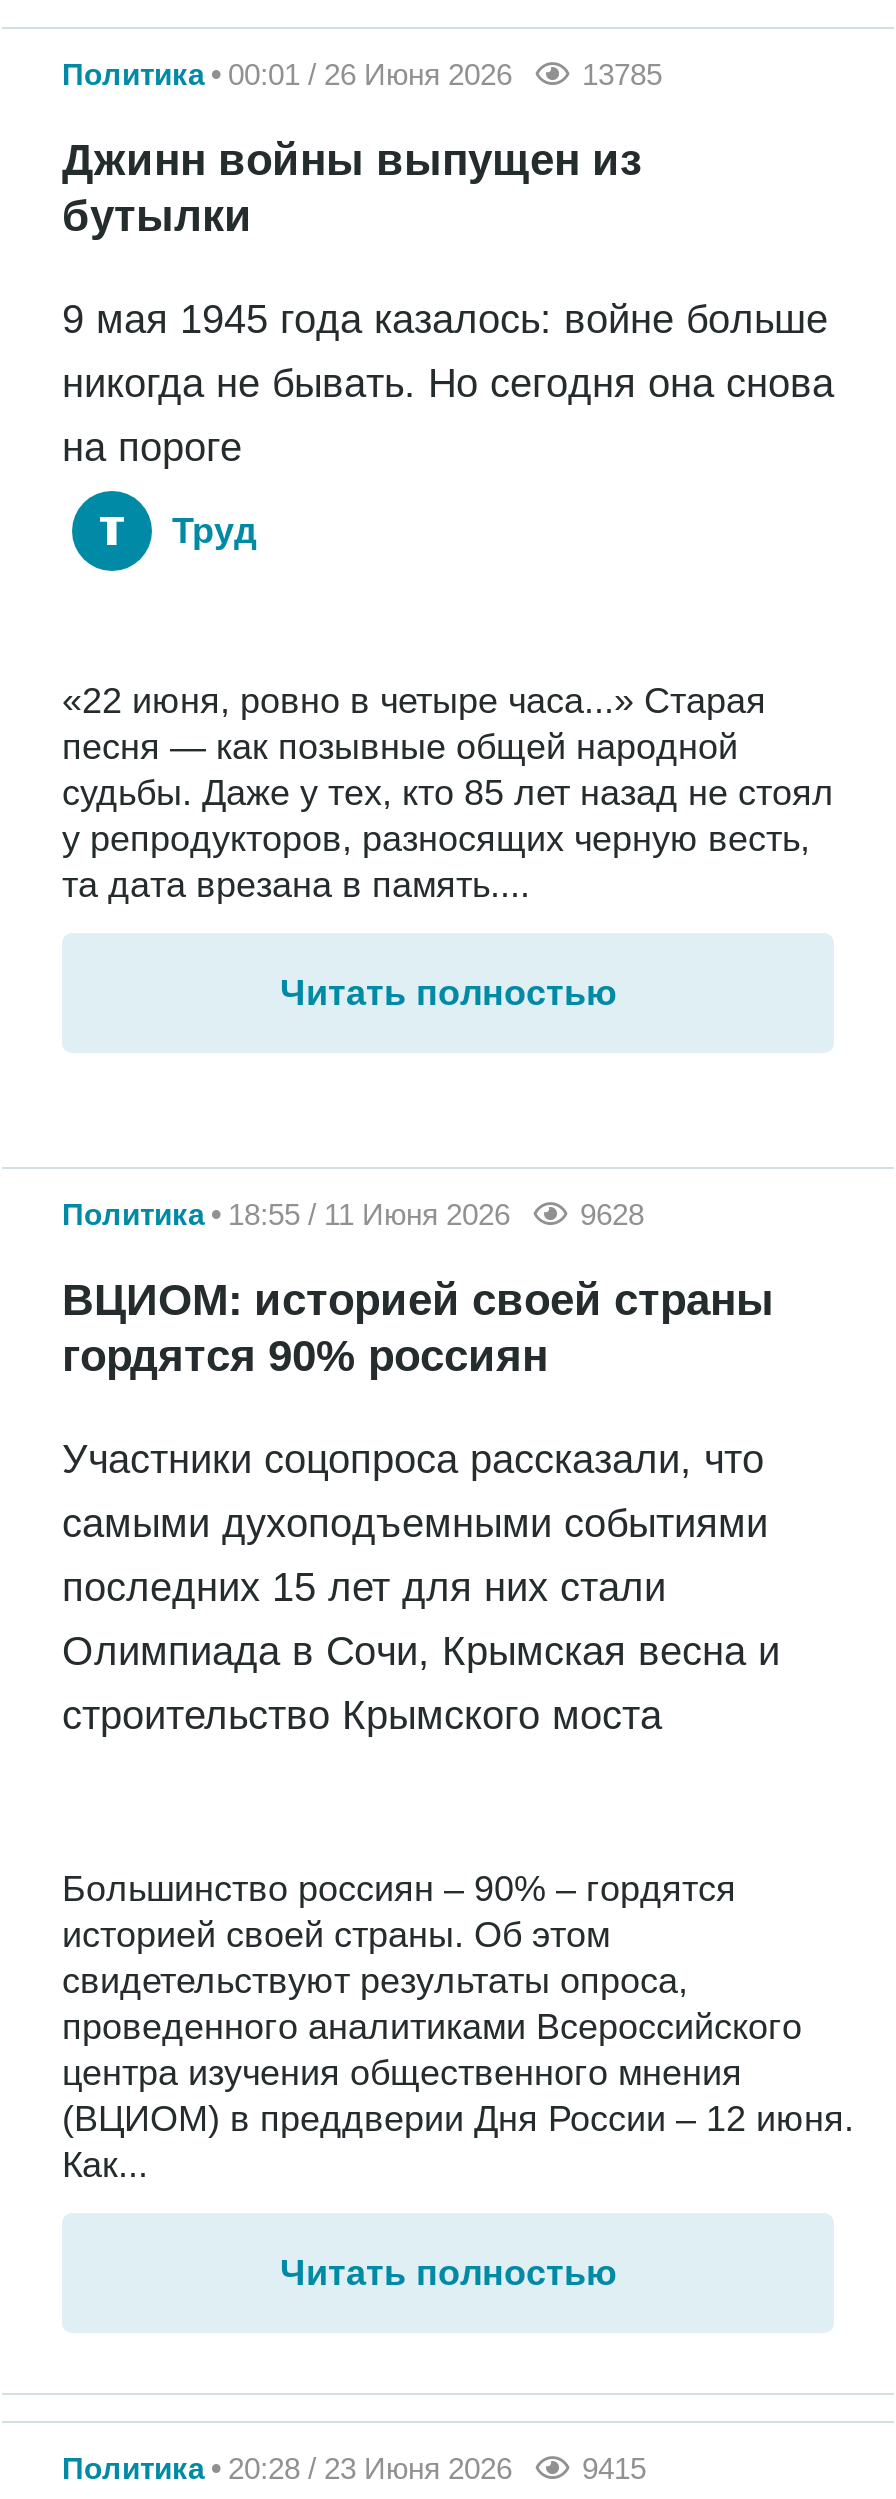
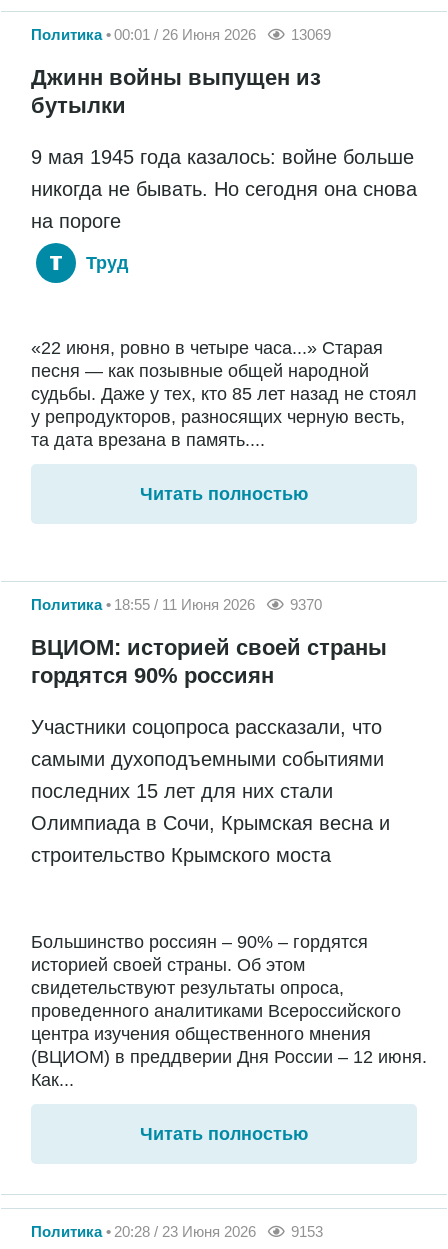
- 13785
+ 13069

- 9628
+ 9370

- 9415
+ 9153
